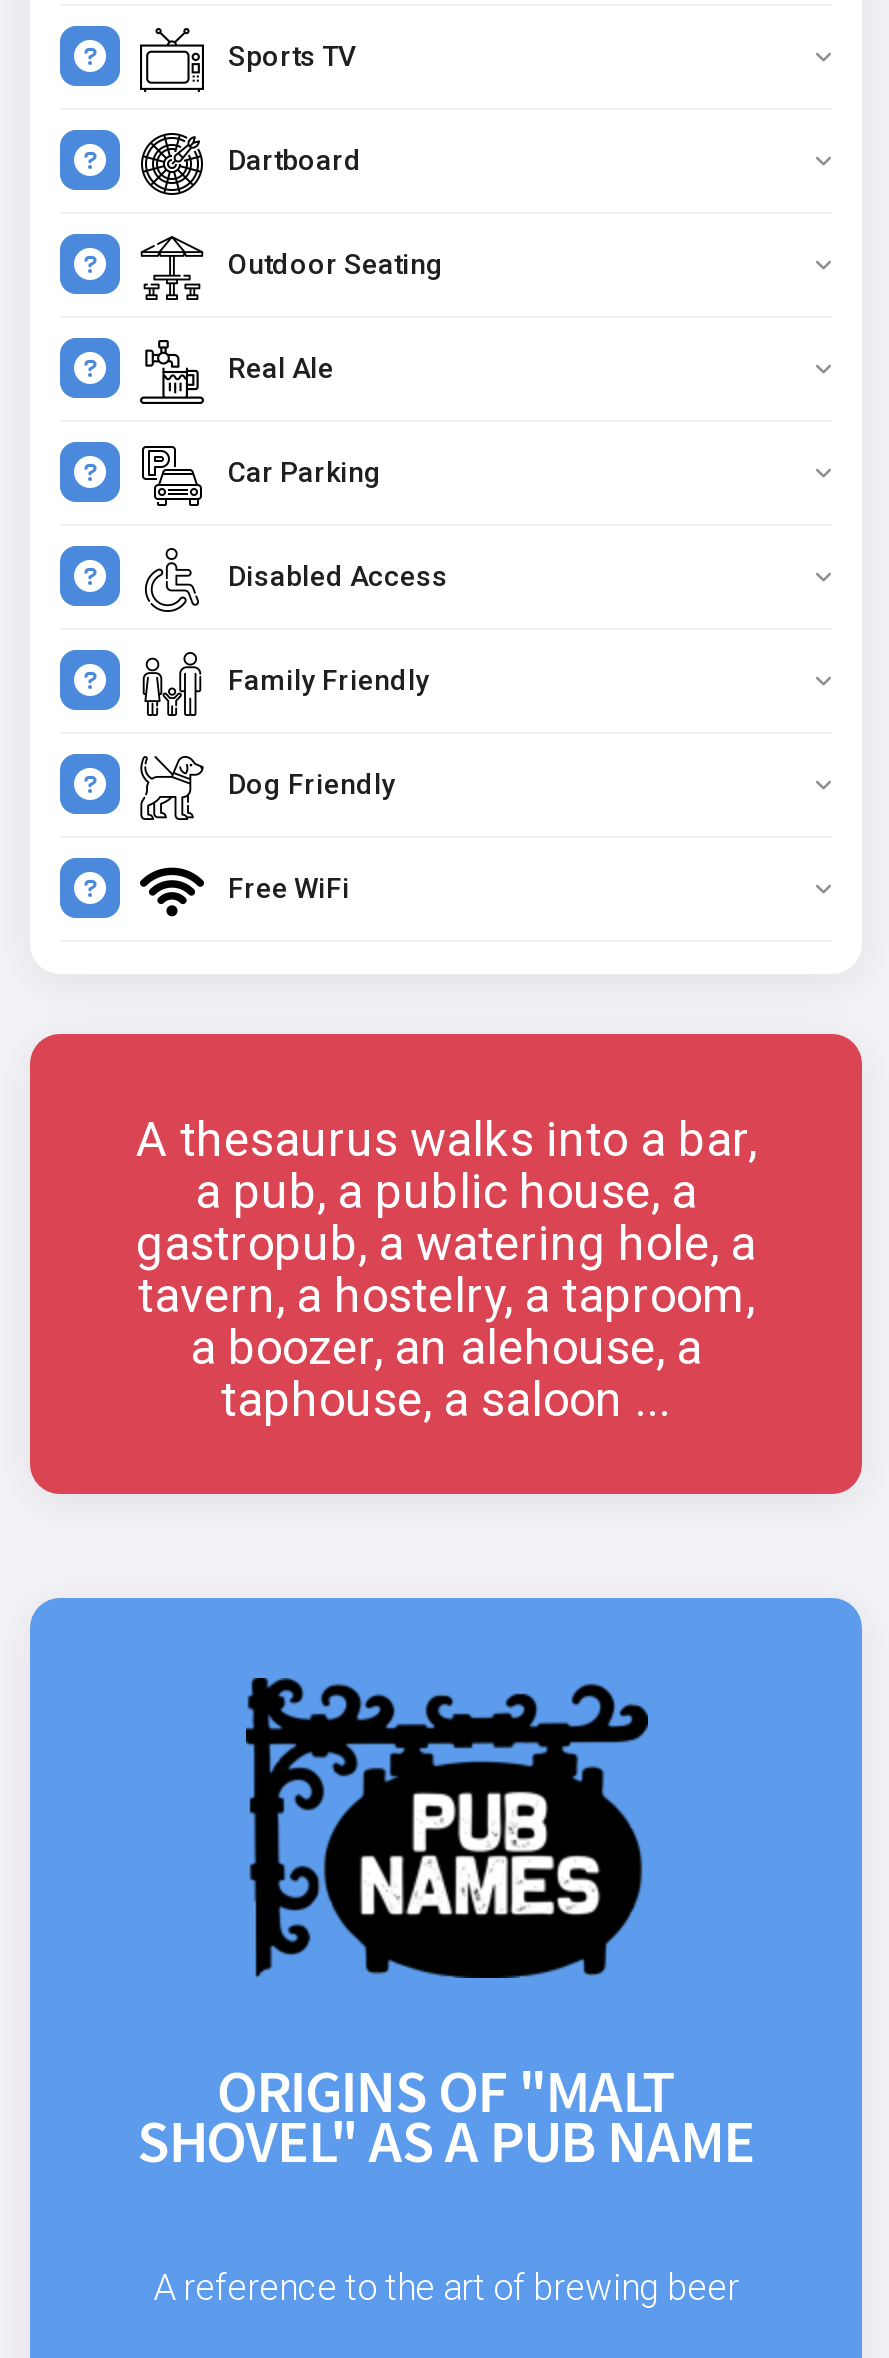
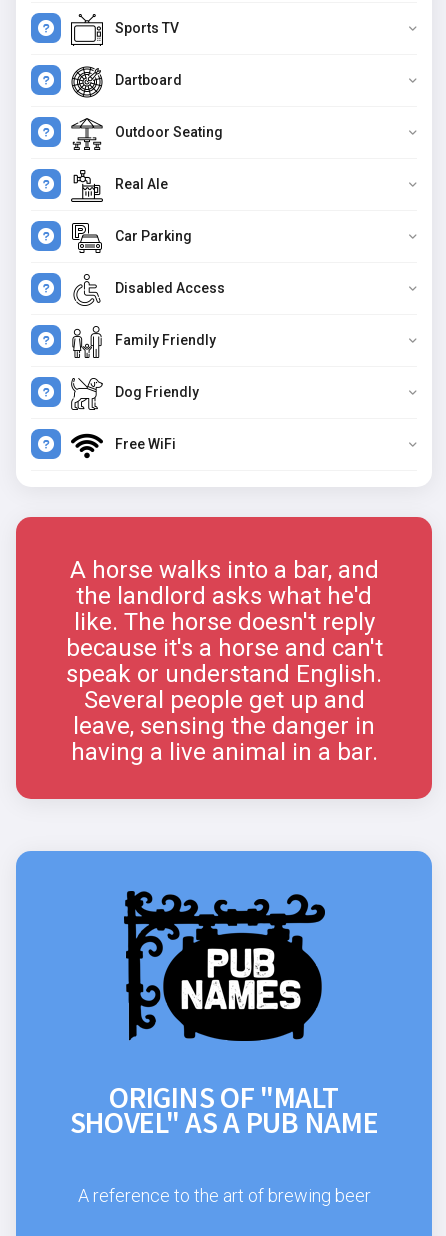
- A thesaurus walks into a bar,
- a pub, a public house, a
- gastropub, a watering hole, a
- tavern, a hostelry, a taproom,
- a boozer, an alehouse, a
- taphouse, a saloon ...
+ A horse walks into a bar, and
+ the landlord asks what he'd
+ like. The horse doesn't reply
+ because it's a horse and can't
+ speak or understand English.
+ Several people get up and
+ leave, sensing the danger in
+ having a live animal in a bar.
